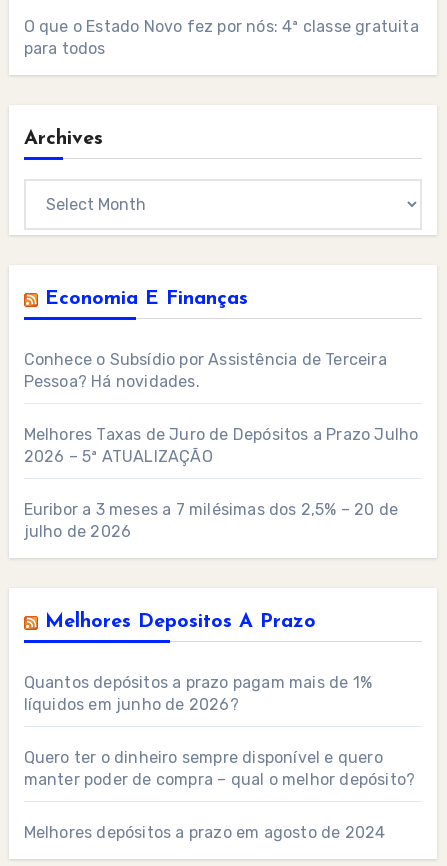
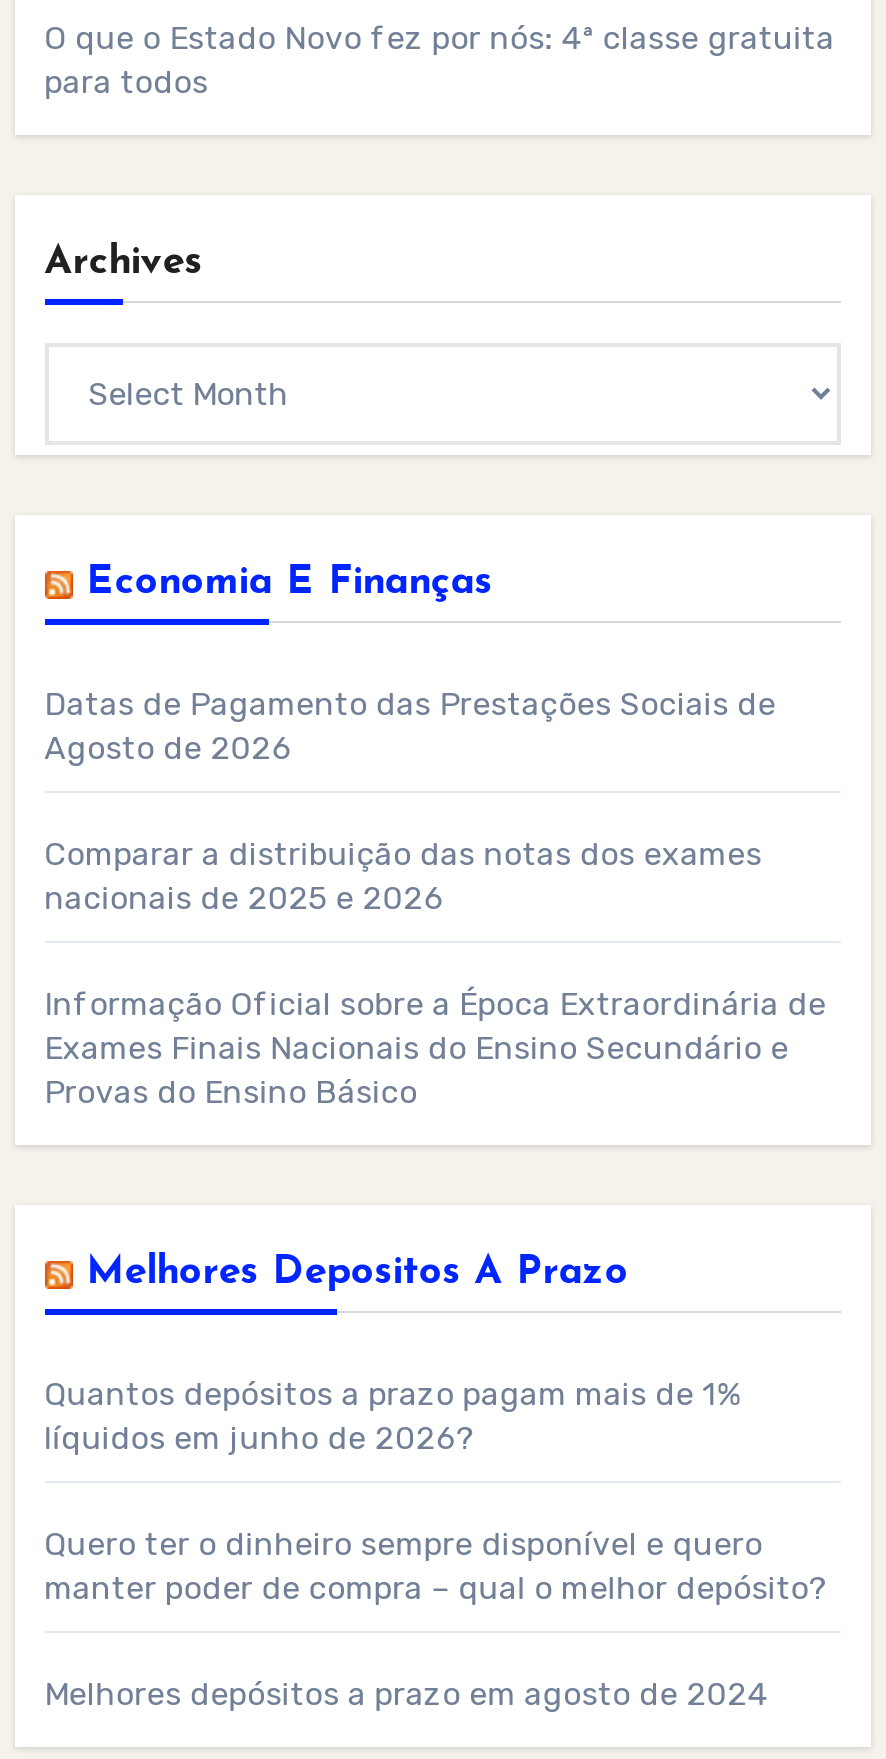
- Conhece o Subsídio por Assistência de Terceira
- Pessoa? Há novidades.
+ Datas de Pagamento das Prestações Sociais de
+ Agosto de 2026

- Melhores Taxas de Juro de Depósitos a Prazo Julho
- 2026 – 5ª ATUALIZAÇÃO
+ Comparar a distribuição das notas dos exames
+ nacionais de 2025 e 2026

- Euribor a 3 meses a 7 milésimas dos 2,5% – 20 de
- julho de 2026
+ Informação Oficial sobre a Época Extraordinária de
+ Exames Finais Nacionais do Ensino Secundário e
+ Provas do Ensino Básico
